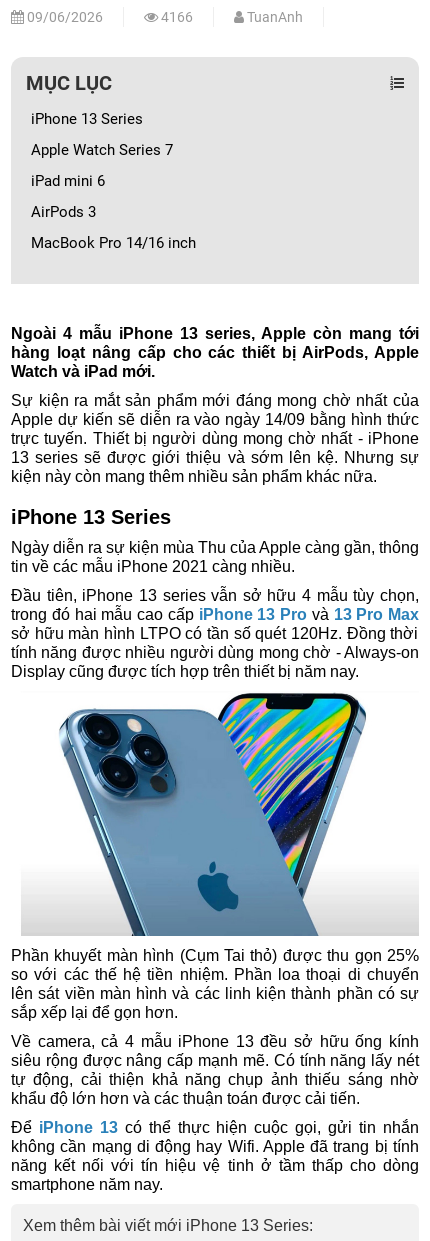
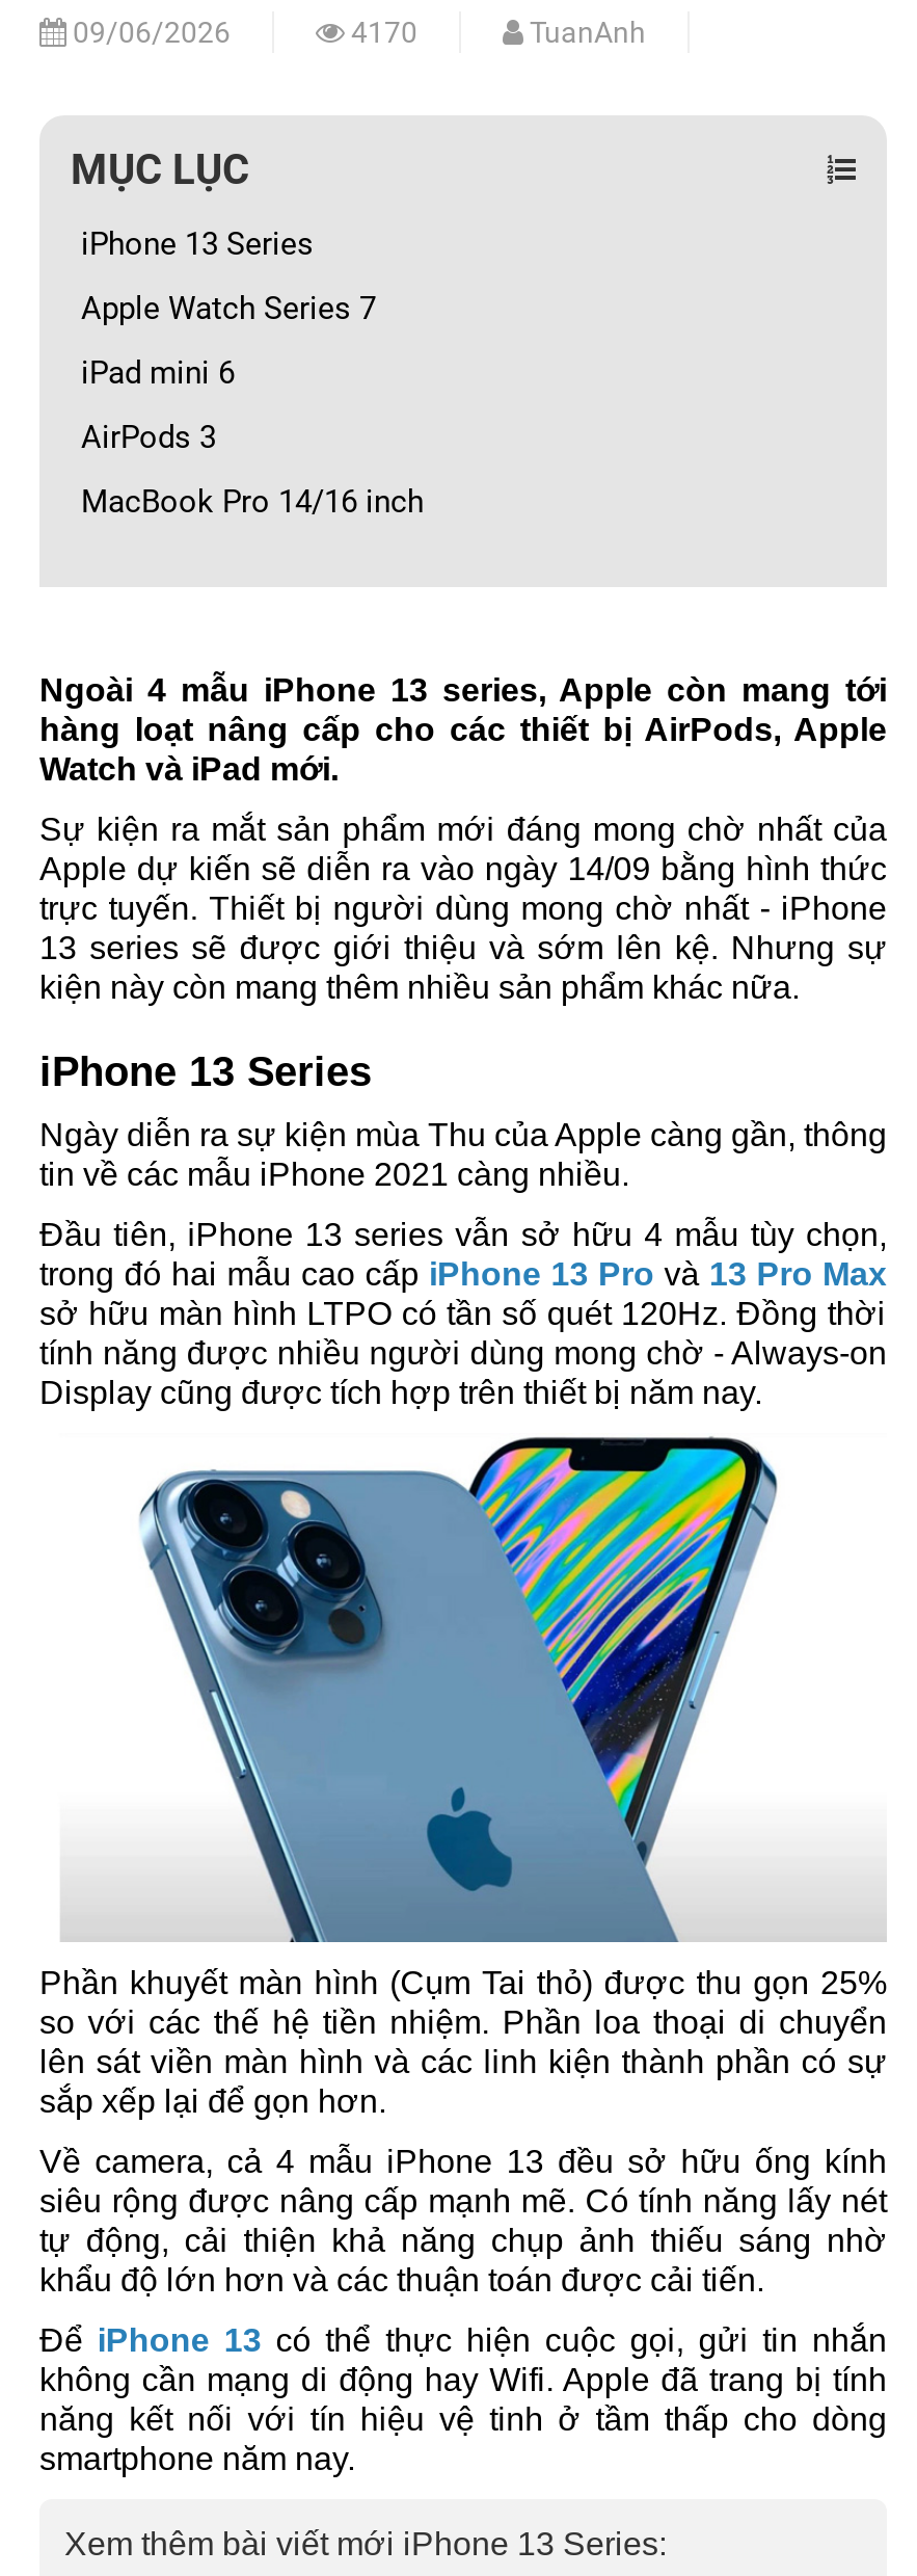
- 4166
+ 4170
